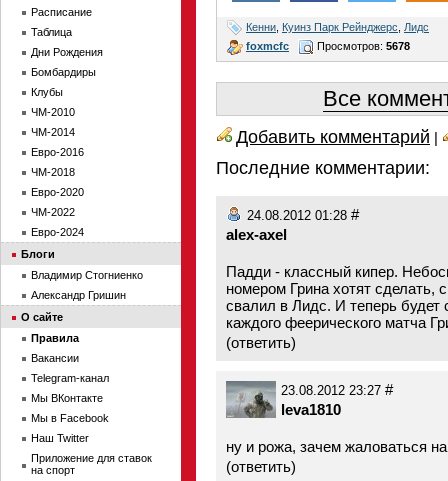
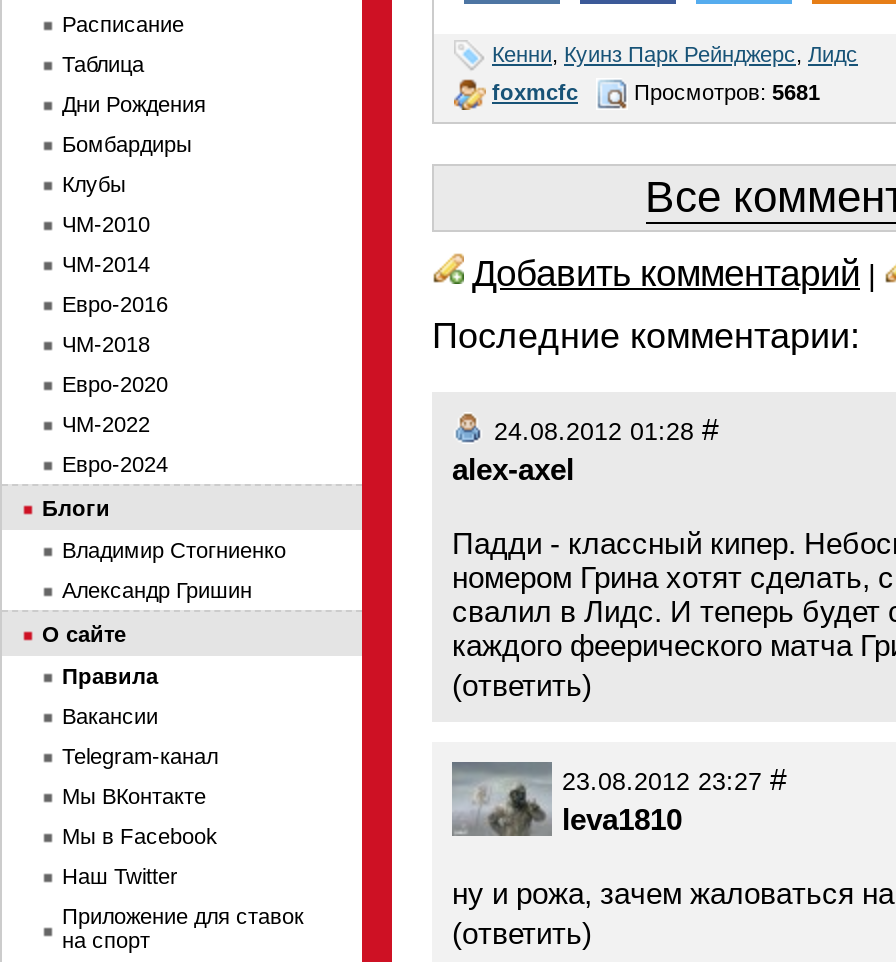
- Просмотров: 5678
+ Просмотров: 5681
